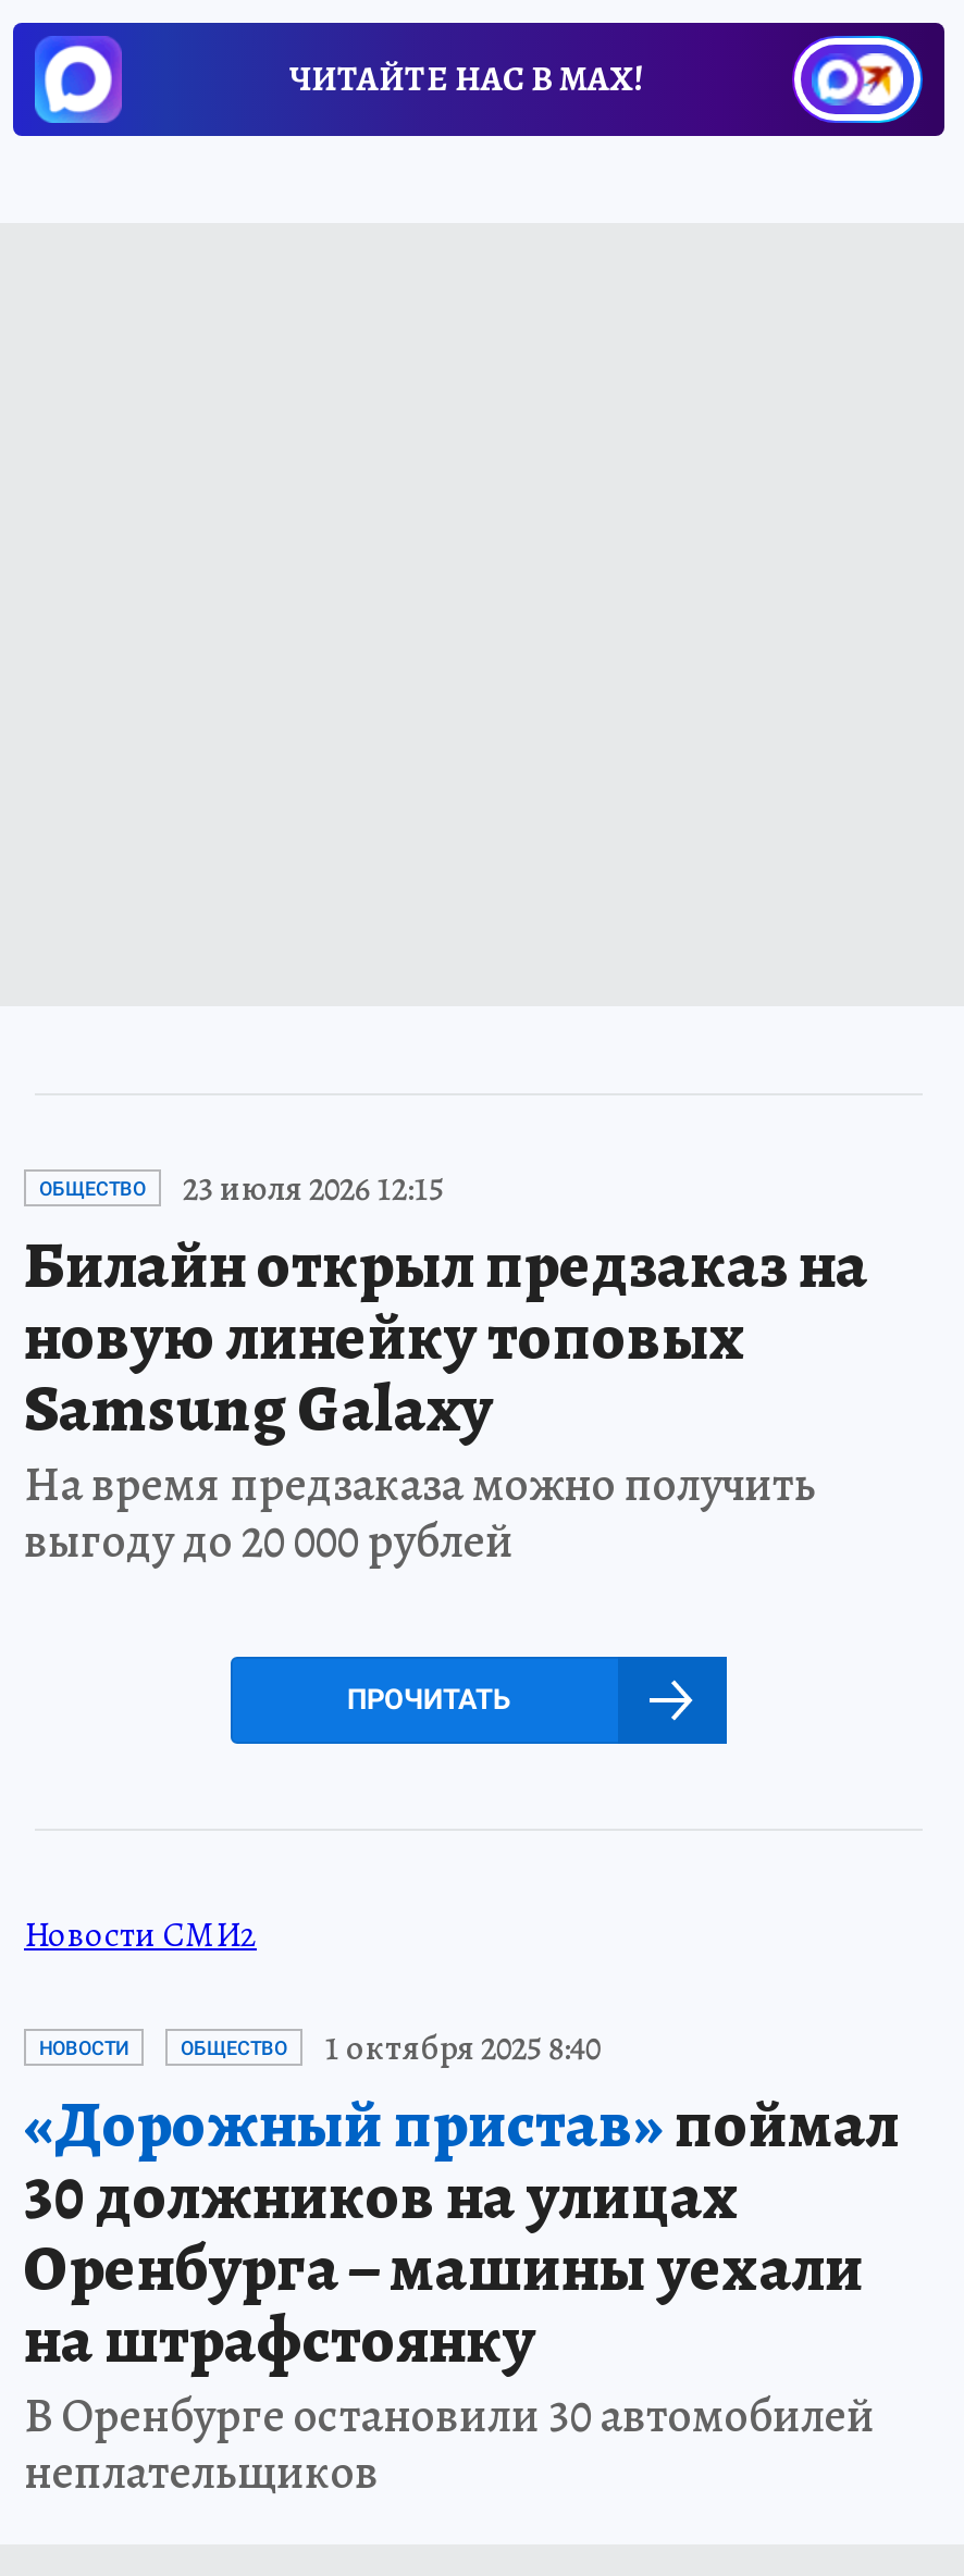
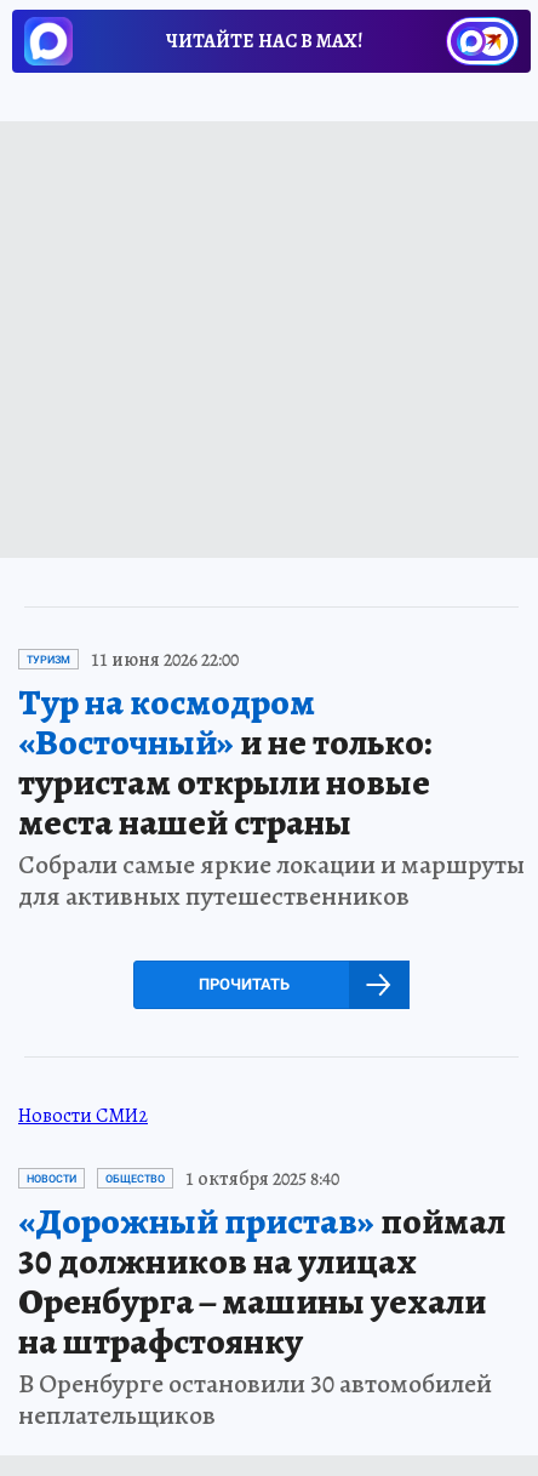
- ОБЩЕСТВО
- 23 июля 2026 12:15
- Билайн открыл предзаказ на
- новую линейку топовых
- Samsung Galaxy
- На время предзаказа можно получить
- выгоду до 20 000 рублей
+ ТУРИЗМ
+ 11 июня 2026 22:00
+ Тур на космодром
+ «Восточный»и не только:
+ туристам открыли новые
+ места нашей страны
+ Собрали самые яркие локации и маршруты
+ для активных путешественников
